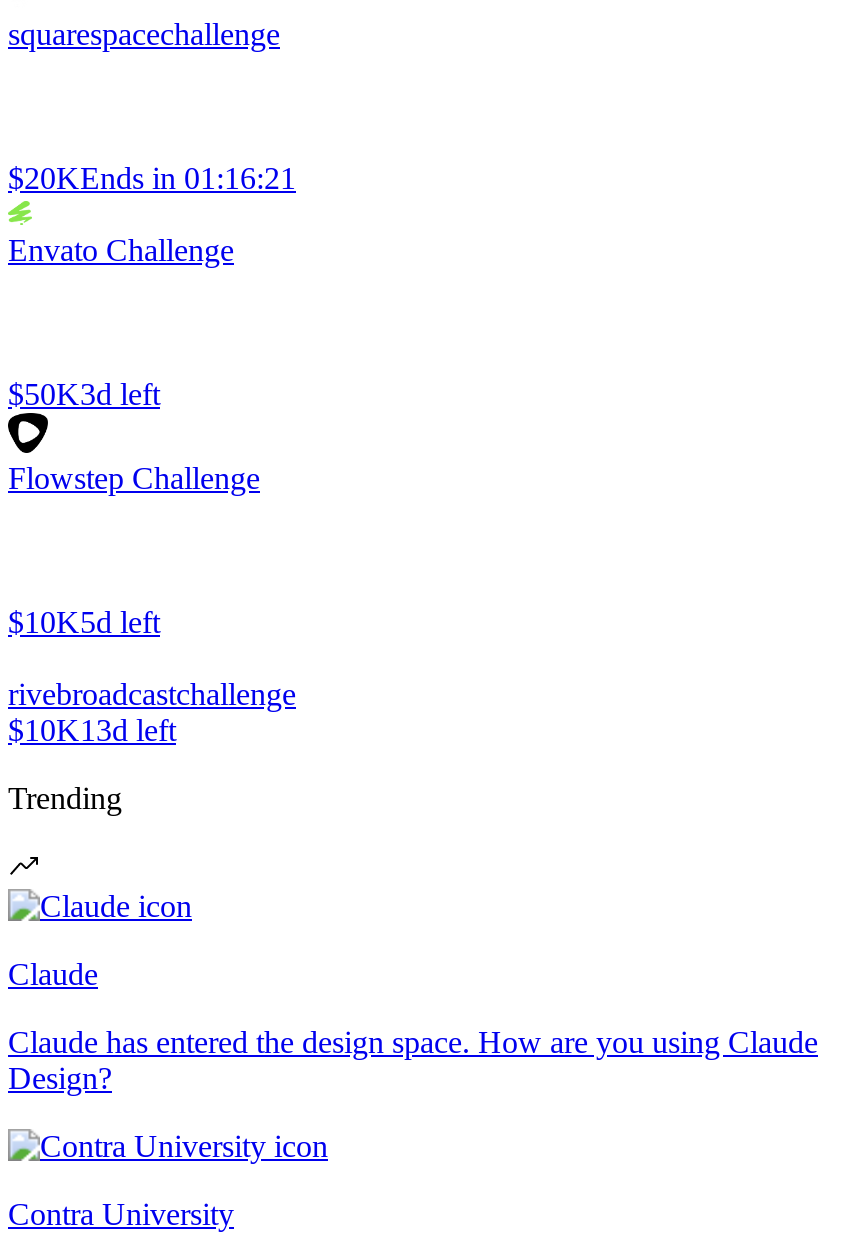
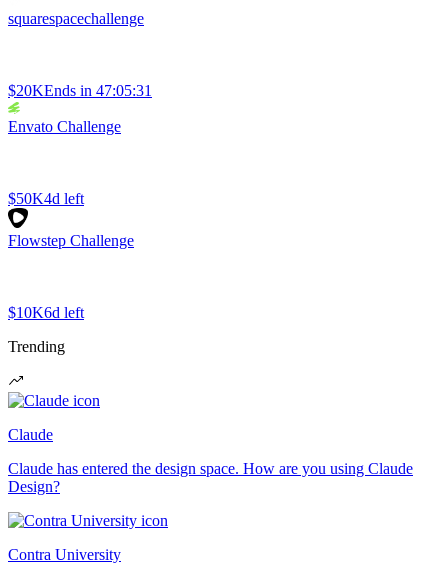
- $20KEnds in 01:16:21
+ $20KEnds in 47:05:31

- $50K3d left
+ $50K4d left

- $10K5d left
- rivebroadcastchallenge
- $10K 13d left
+ $10K 6d left
